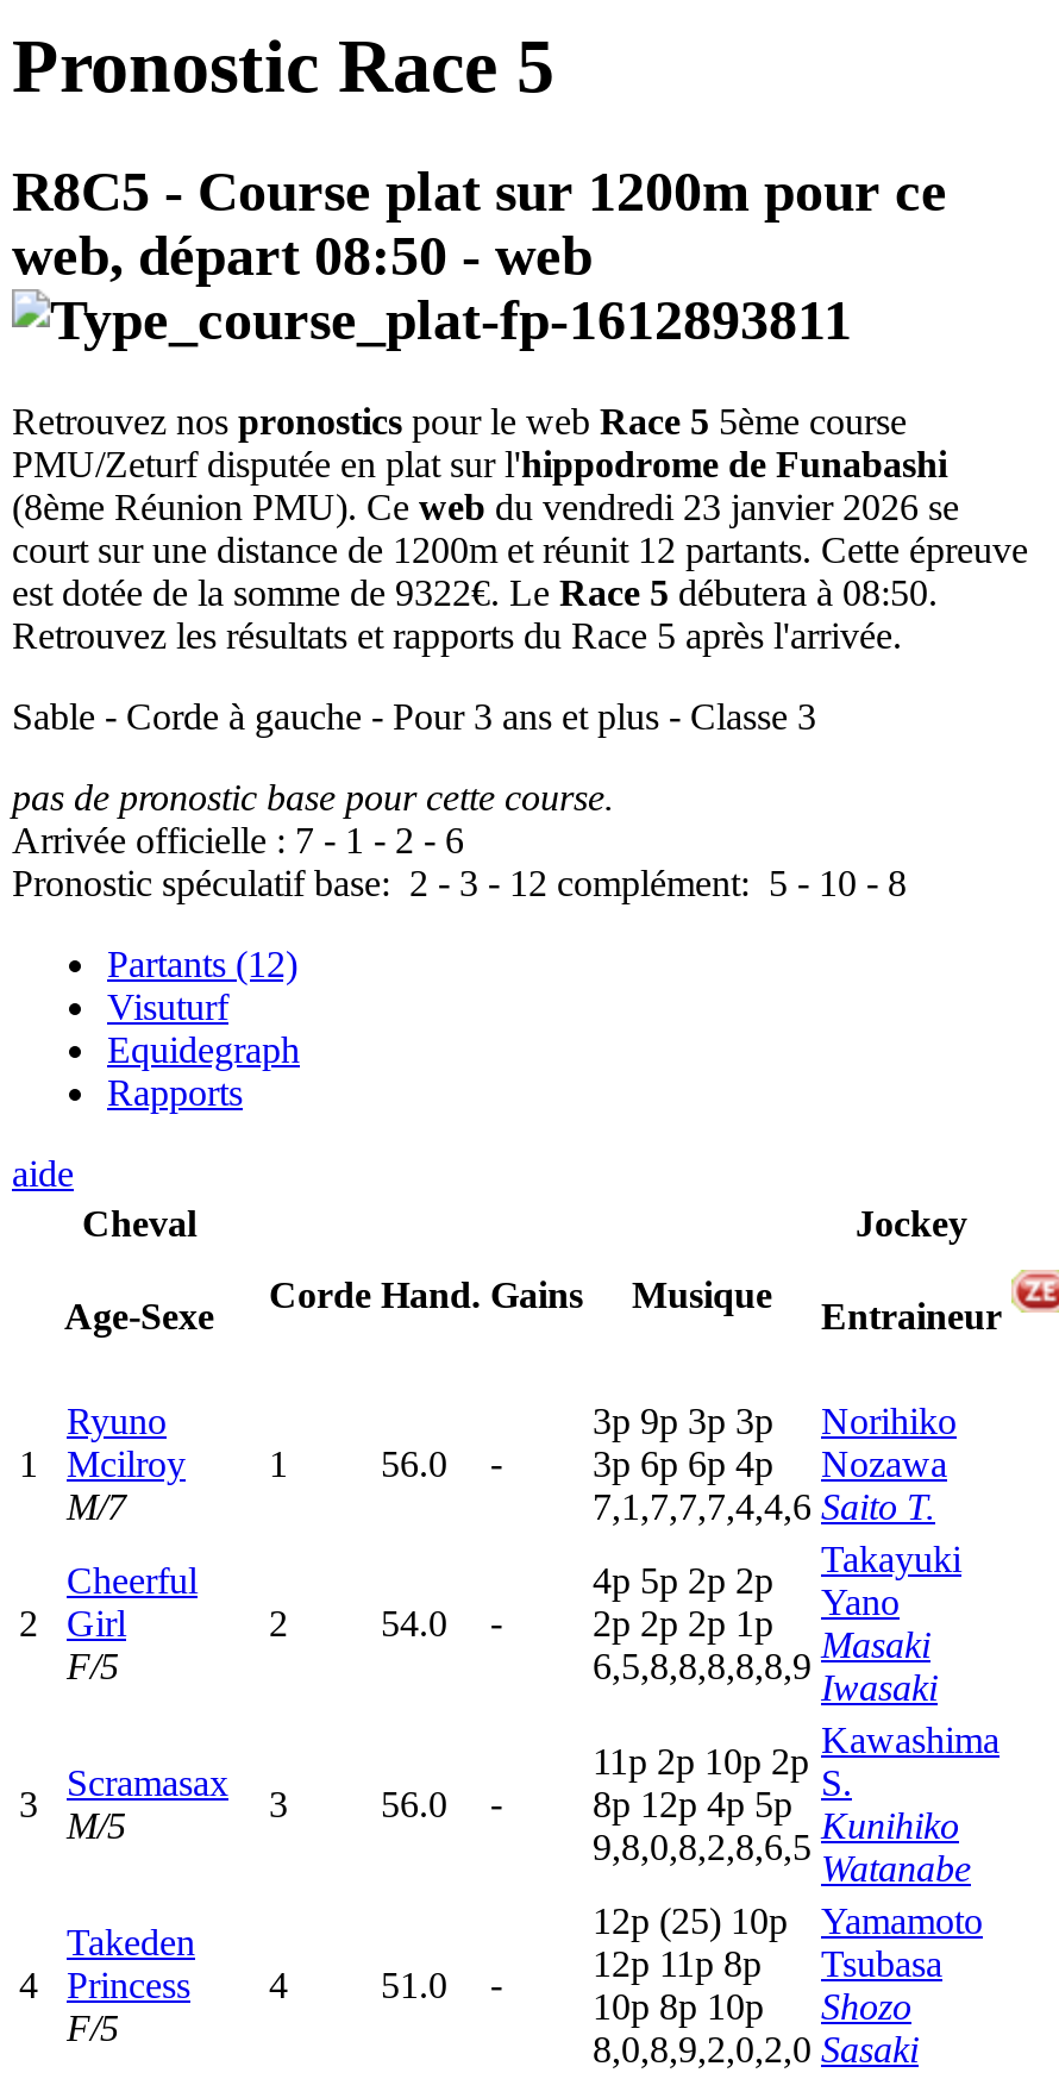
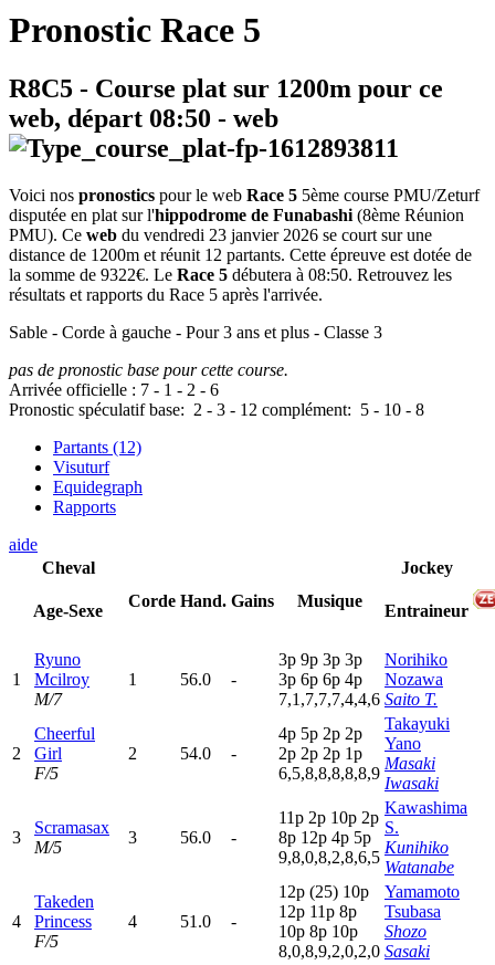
- Retrouvez nos pronostics pour le web Race 5 5ème course
- PMU/Zeturf disputée en plat sur l'hippodrome de Funabashi
- (8ème Réunion PMU). Ce web du vendredi 23 janvier 2026 se
- court sur une distance de 1200m et réunit 12 partants. Cette épreuve
- est dotée de la somme de 9322€. Le Race 5 débutera à 08:50.
- Retrouvez les résultats et rapports du Race 5 après l'arrivée.
+ Voici nos pronostics pour le web Race 5 5ème course PMU/Zeturf
+ disputée en plat sur l'hippodrome de Funabashi (8ème Réunion
+ PMU). Ce web du vendredi 23 janvier 2026 se court sur une
+ distance de 1200m et réunit 12 partants. Cette épreuve est dotée de
+ la somme de 9322€. Le Race 5 débutera à 08:50. Retrouvez les
+ résultats et rapports du Race 5 après l'arrivée.
